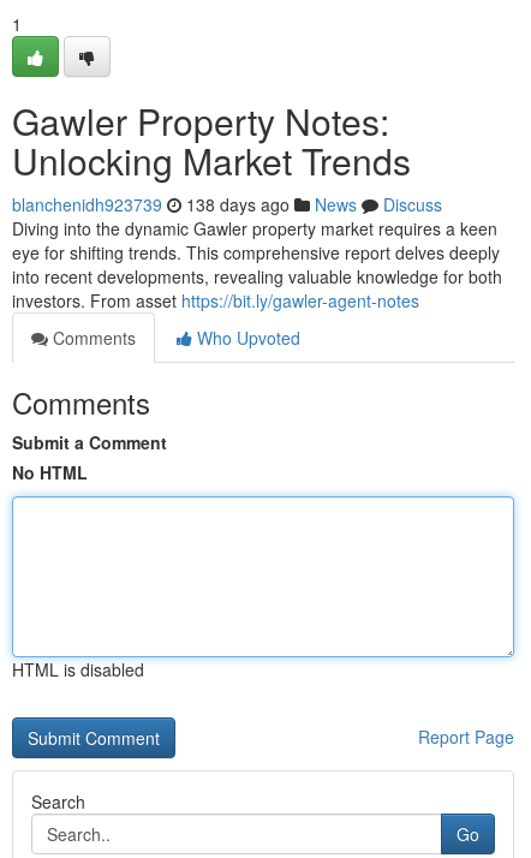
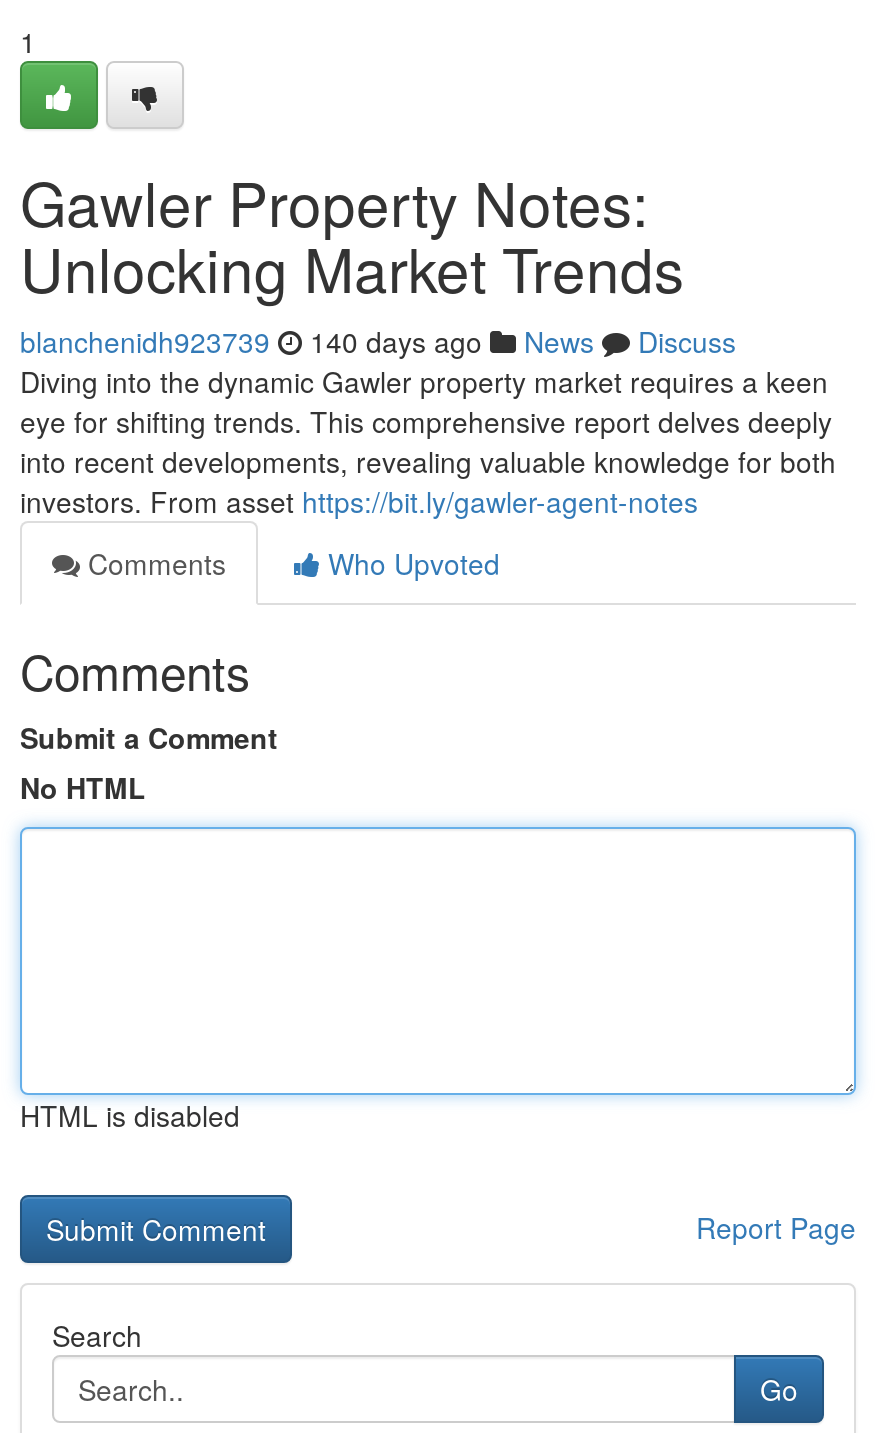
- blanchenidh923739 138 days ago News Discuss
+ blanchenidh923739 140 days ago News Discuss
